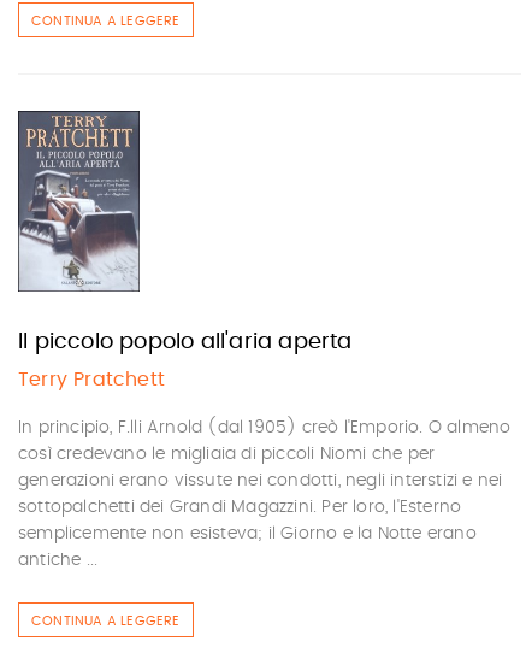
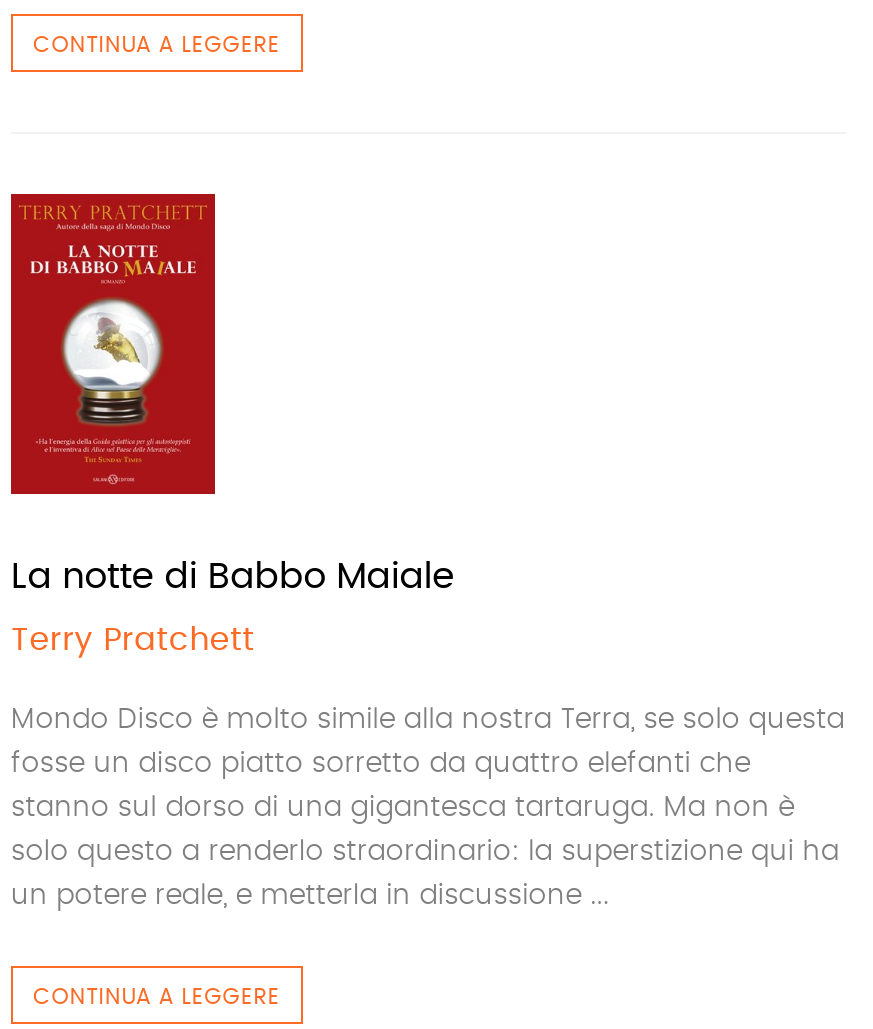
- [image]
- Il piccolo popolo all'aria aperta
+ [image]
+ La notte di Babbo Maiale

- In principio, F.lli Arnold (dal 1905) creò l'Emporio. O almeno
- così credevano le migliaia di piccoli Niomi che per
- generazioni erano vissute nei condotti, negli interstizi e nei
- sottopalchetti dei Grandi Magazzini. Per loro, l'Esterno
- semplicemente non esisteva; il Giorno e la Notte erano
- antiche ...
+ Mondo Disco è molto simile alla nostra Terra, se solo questa
+ fosse un disco piatto sorretto da quattro elefanti che
+ stanno sul dorso di una gigantesca tartaruga. Ma non è
+ solo questo a renderlo straordinario: la superstizione qui ha
+ un potere reale, e metterla in discussione ...
